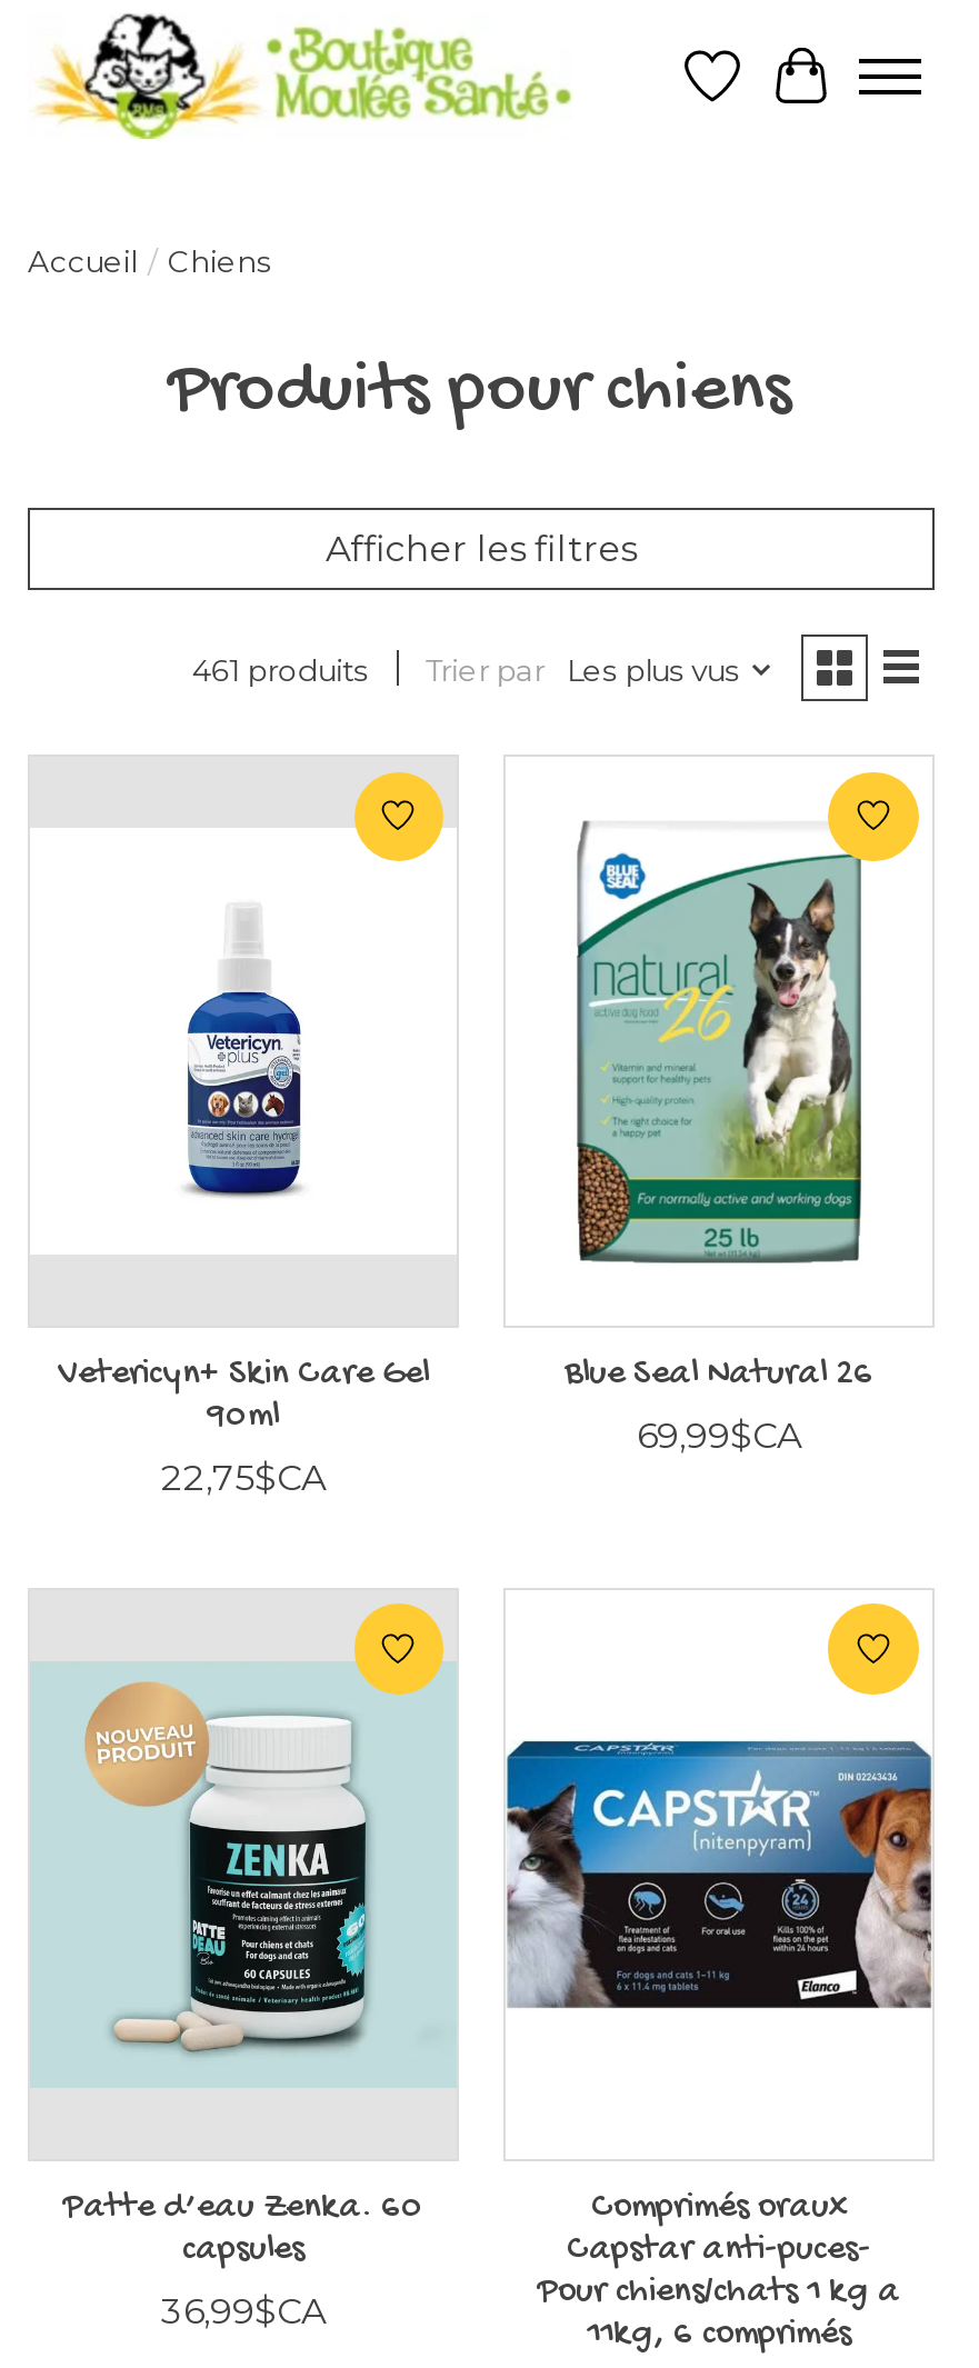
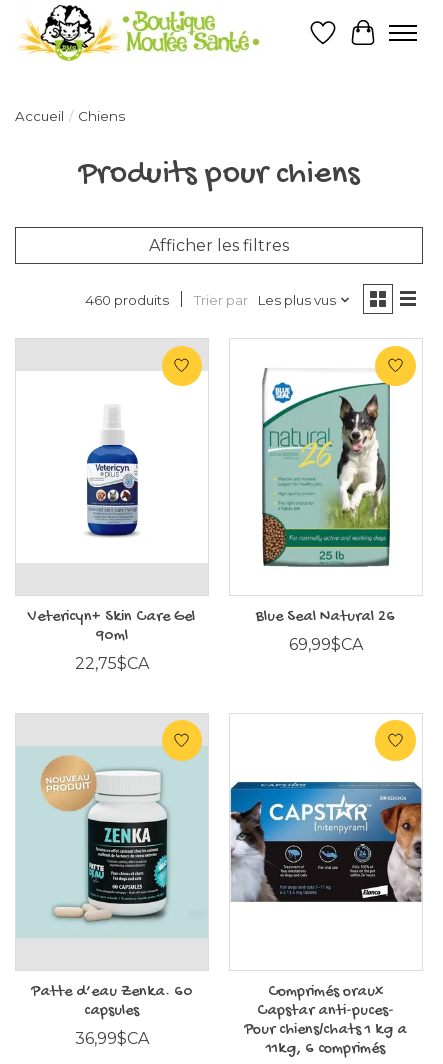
- 461 produits Trier par Les plus vus
+ 460 produits Trier par Les plus vus
